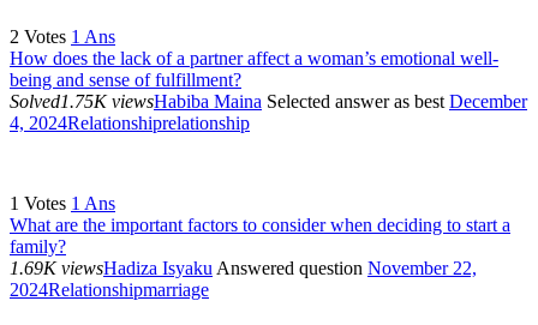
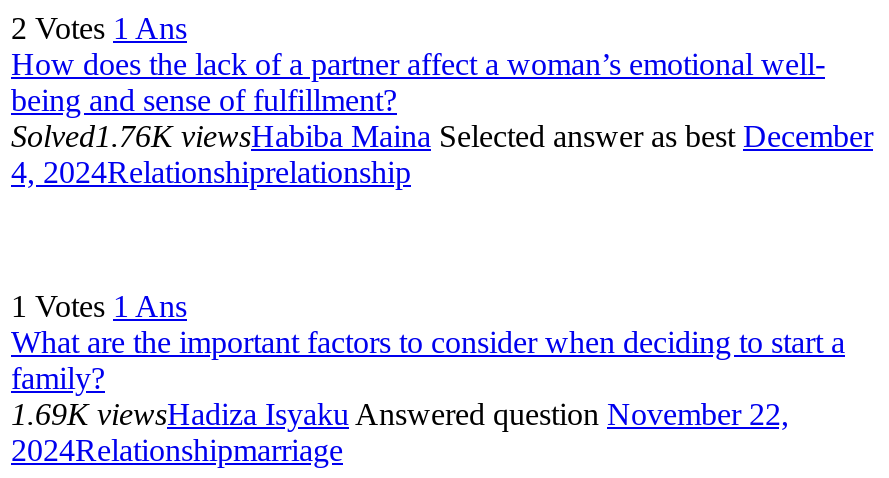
- Solved1.75K viewsHabiba Maina Selected answer as best December
+ Solved1.76K viewsHabiba Maina Selected answer as best December
